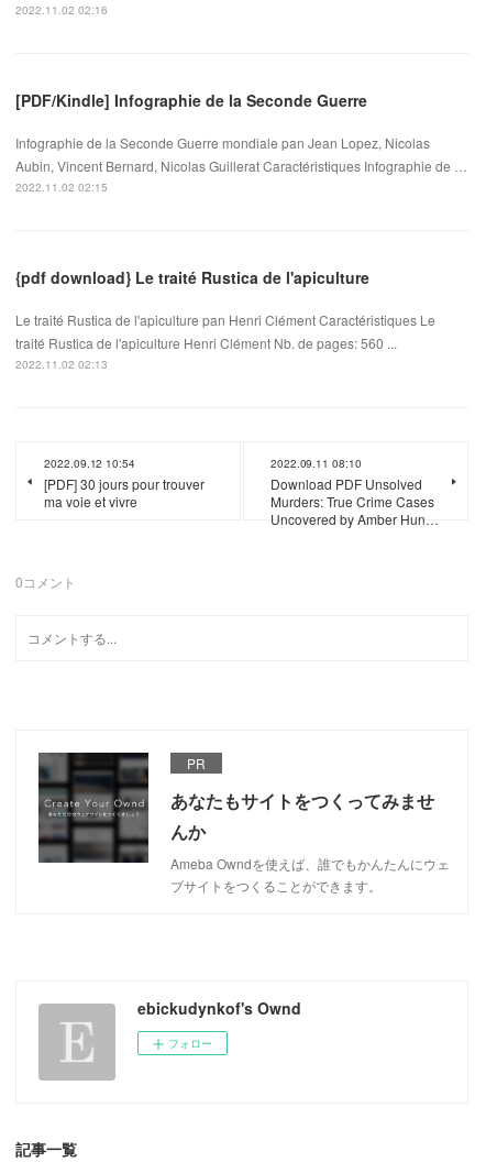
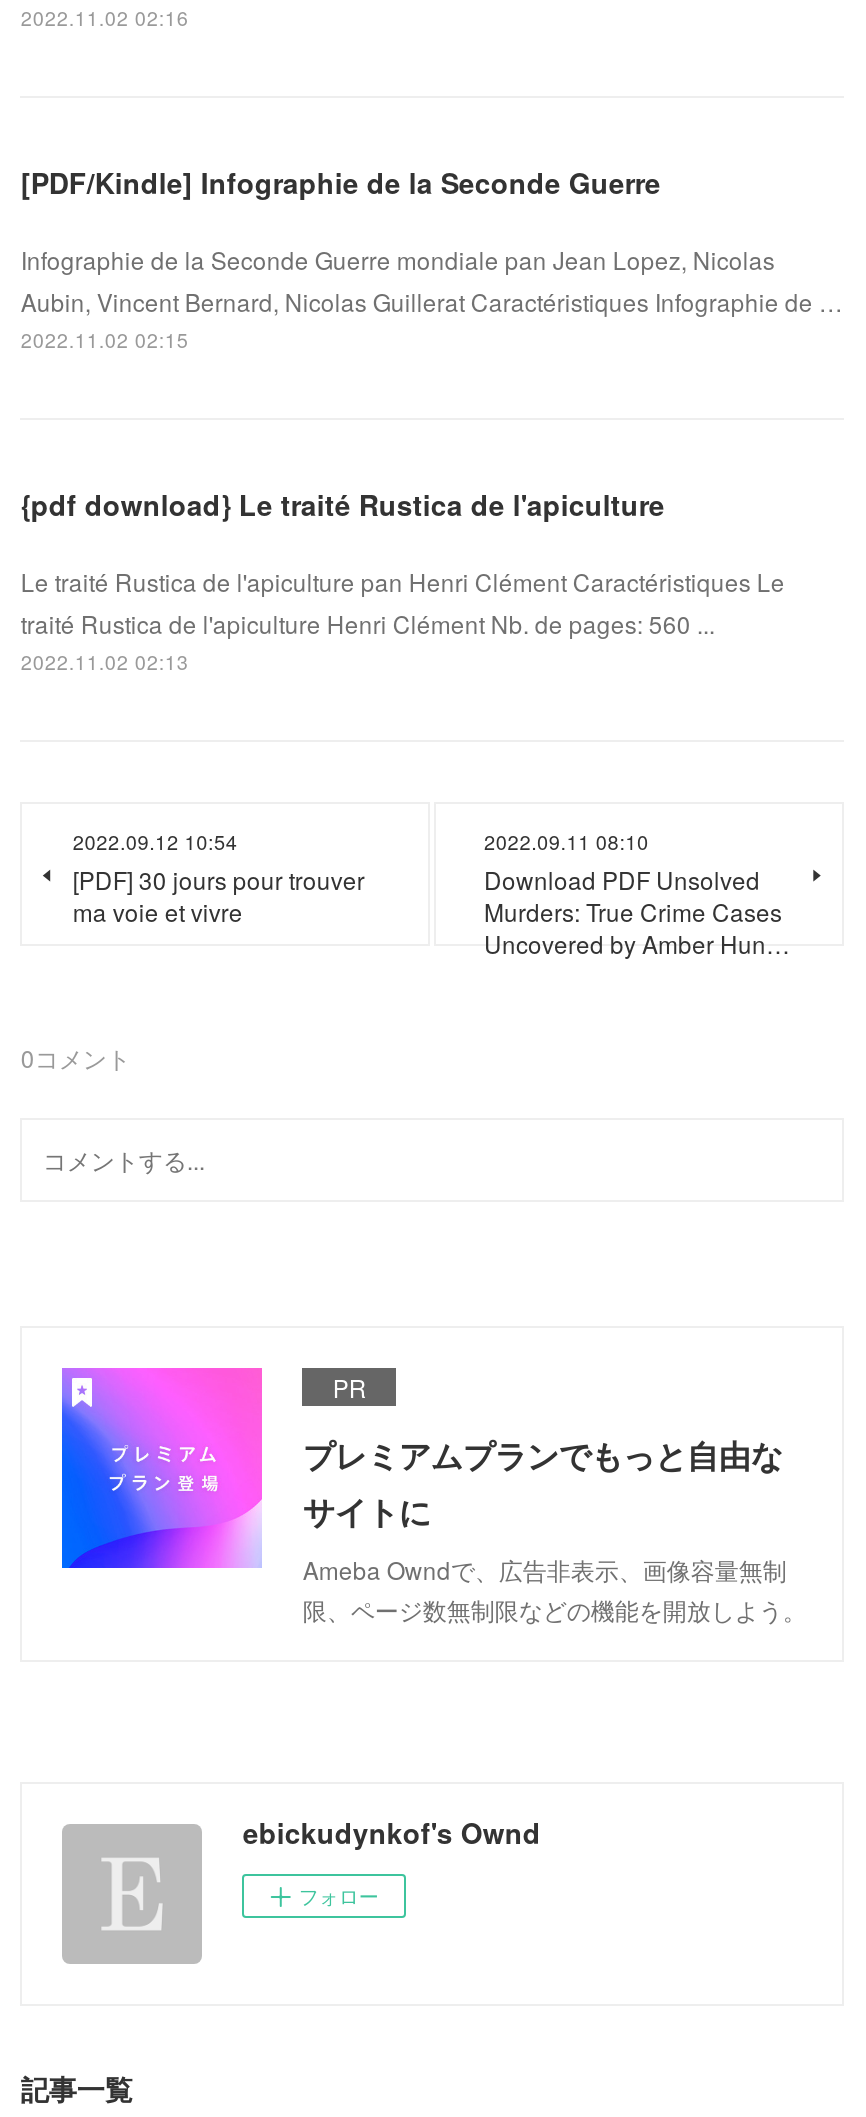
- [image]
- あなたもサイトをつくってみませ
- んか
- Ameba Owndを使えば、誰でもかんたんにウェ
- ブサイトをつくることができます。
+ [image]
+ プレミアムプランでもっと自由な
+ サイトに
+ Ameba Owndで、広告非表示、画像容量無制
+ 限、ページ数無制限などの機能を開放しよう。
